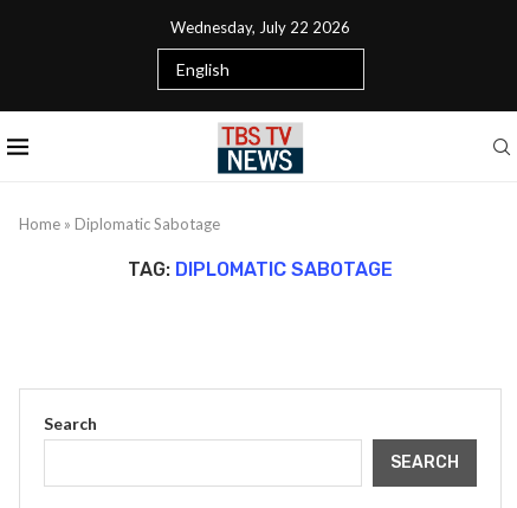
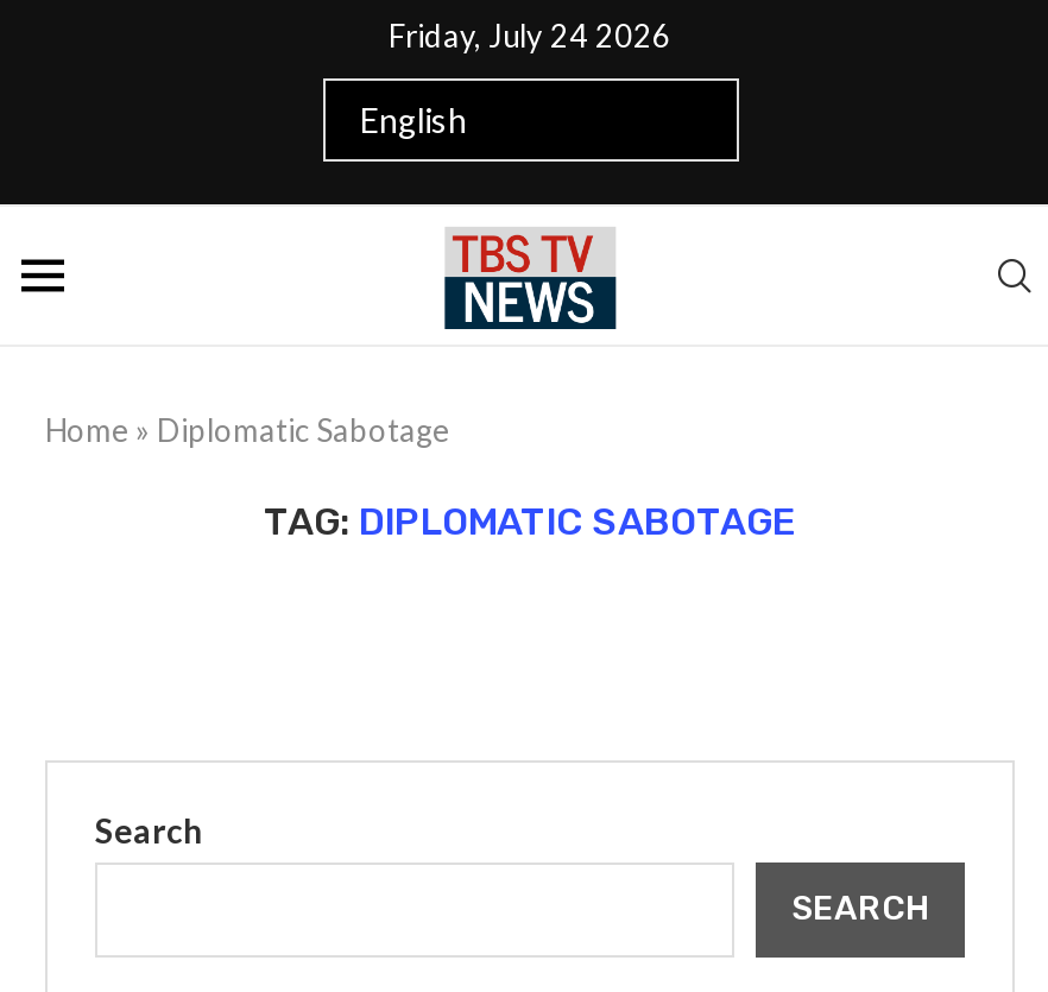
- Wednesday, July 22 2026
+ Friday, July 24 2026
